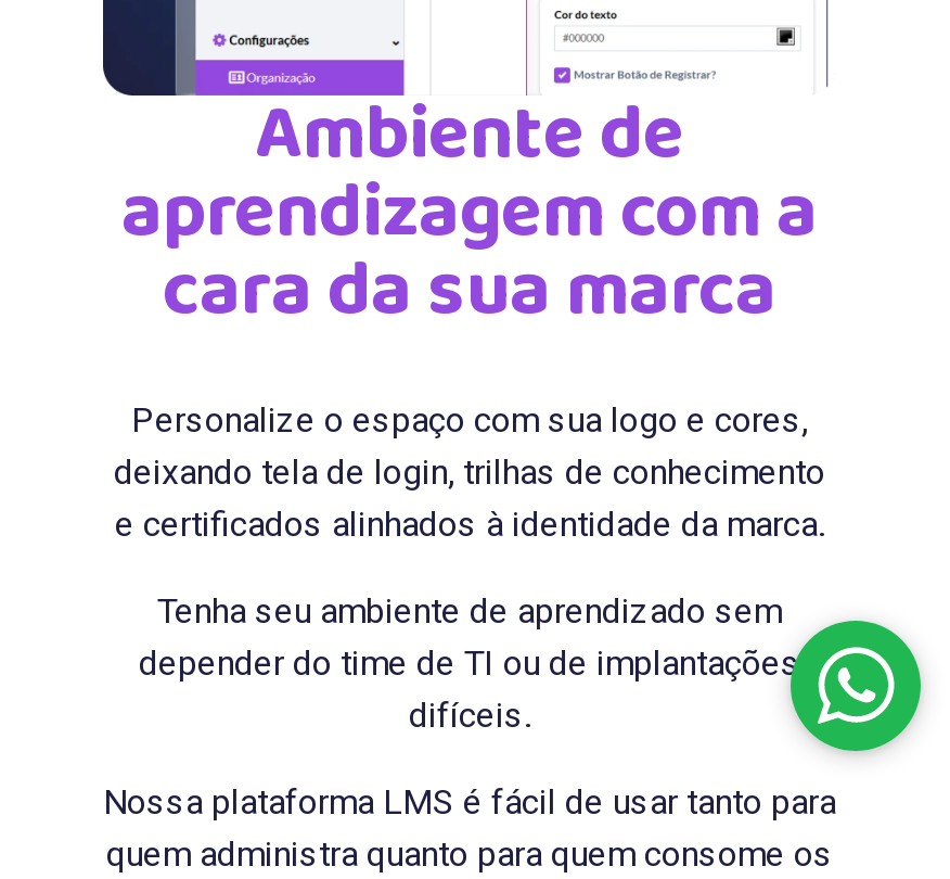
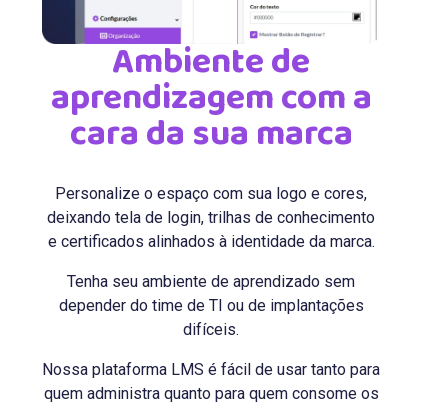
- [image]
